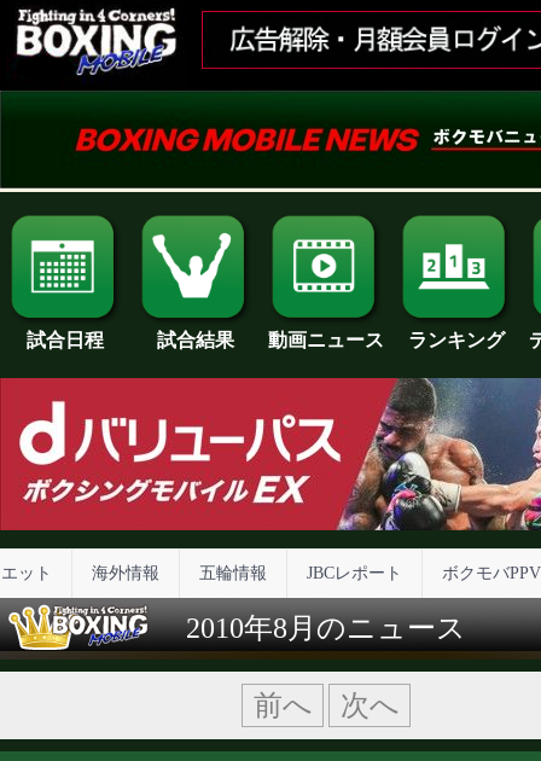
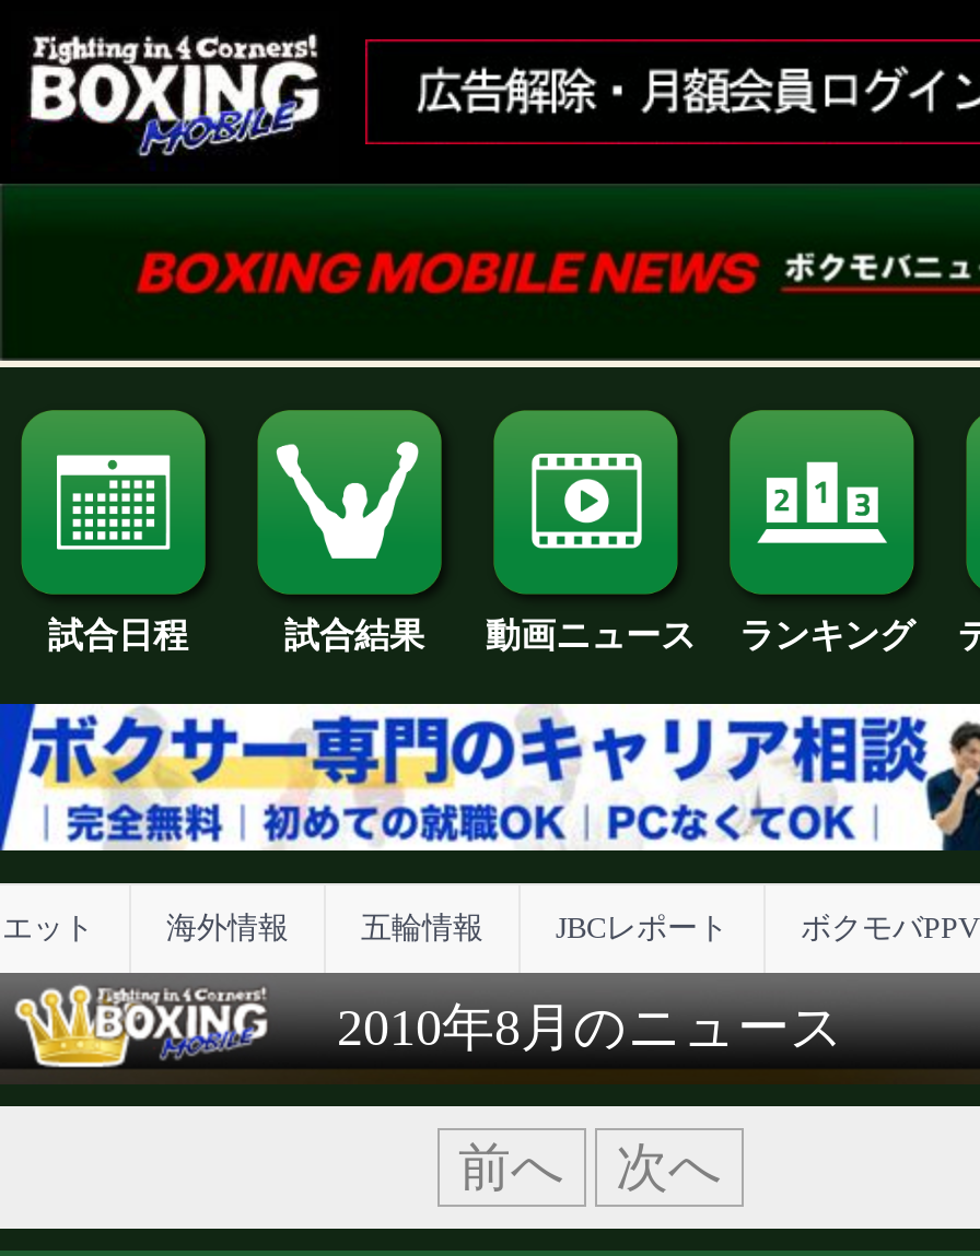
- [image]
+ [image]
